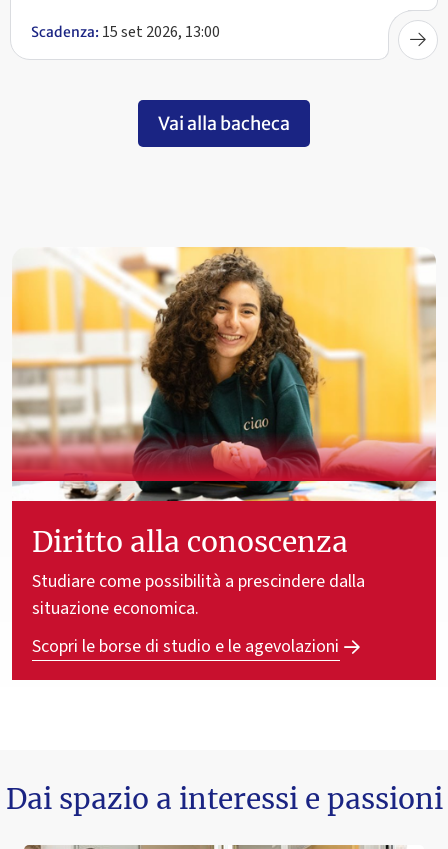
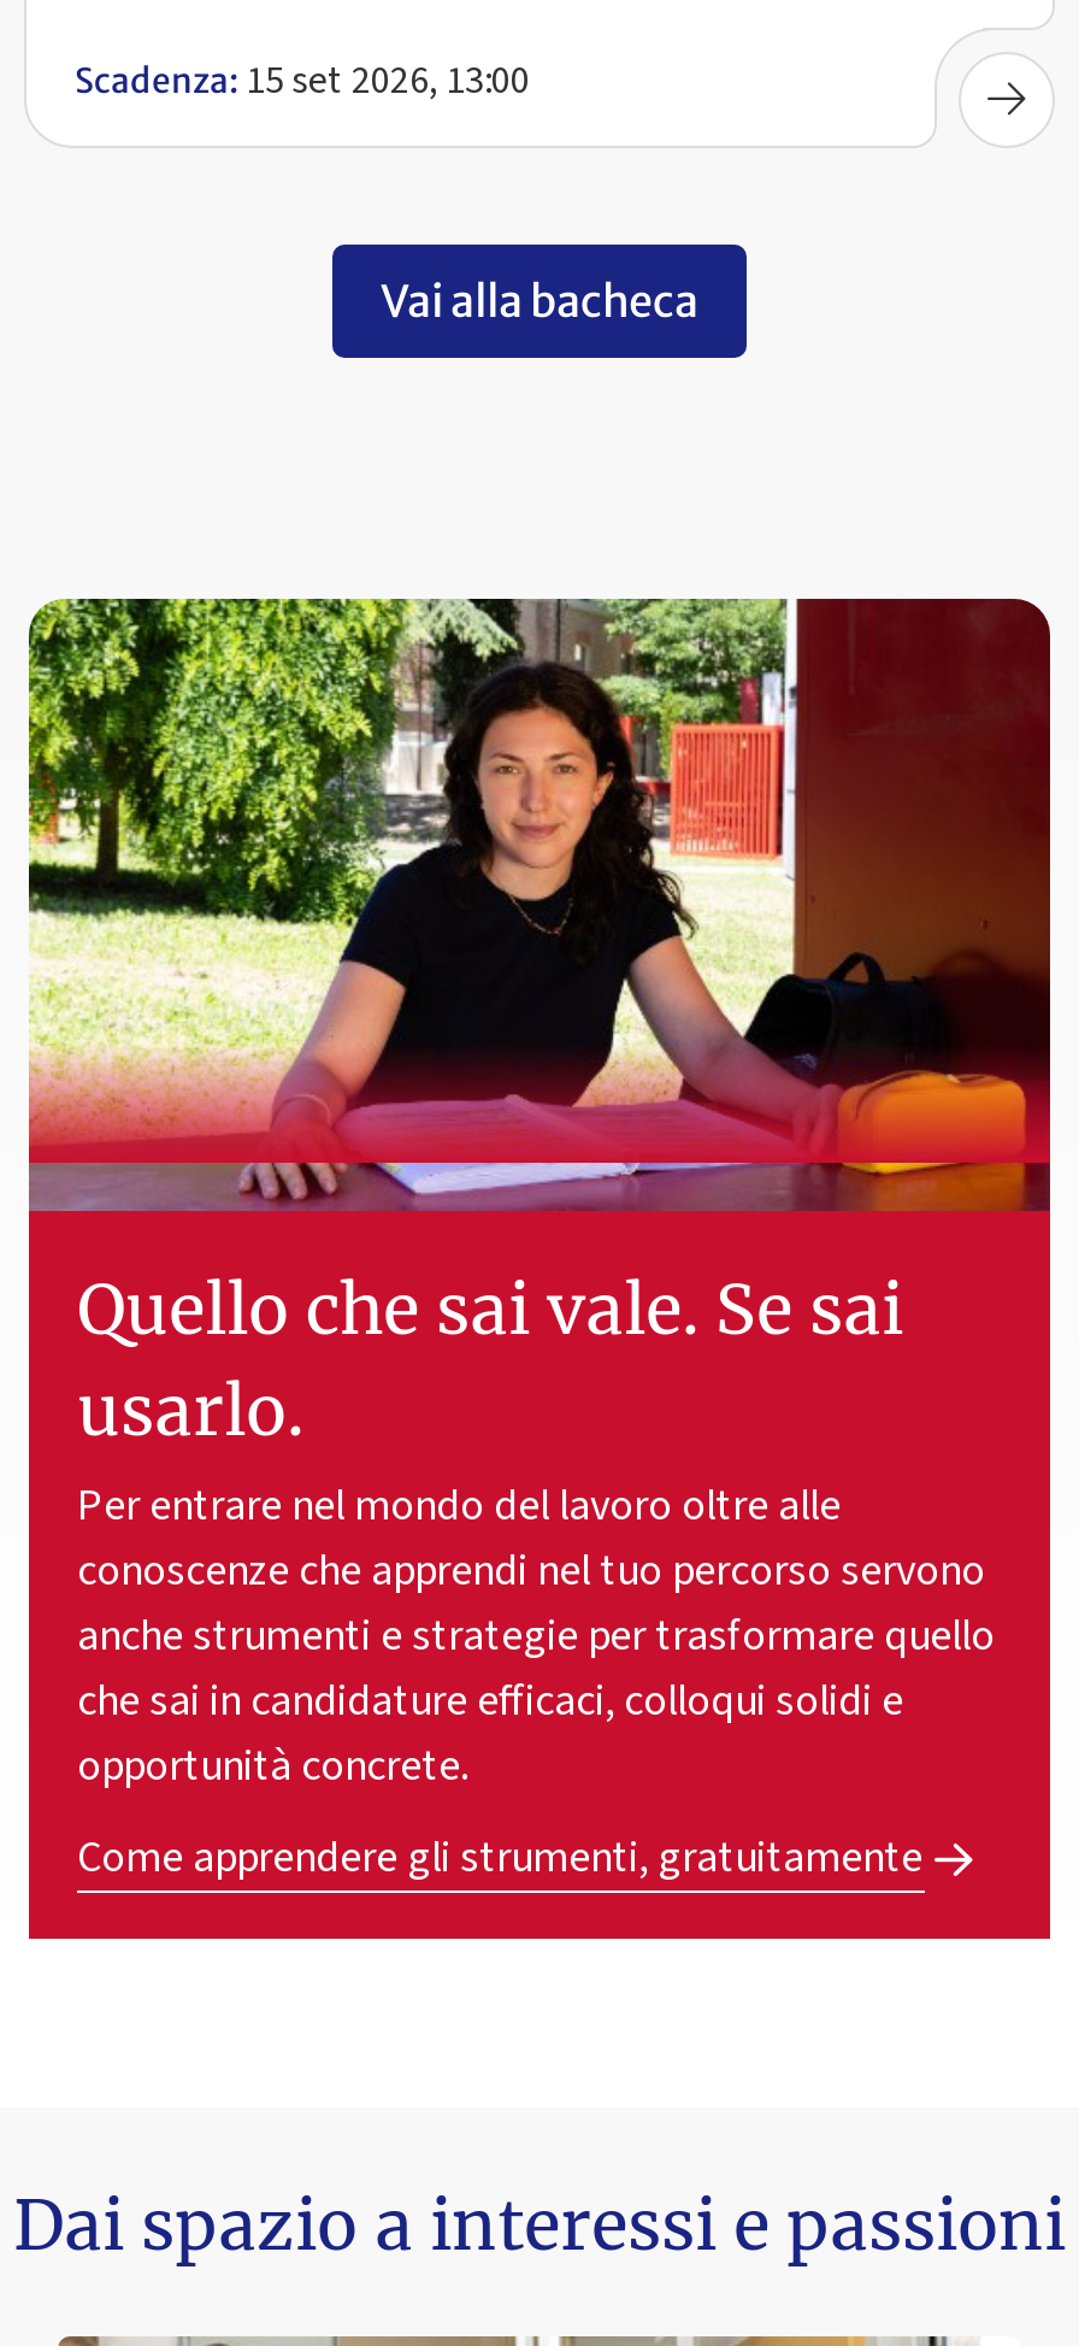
- [image]
- Diritto alla conoscenza
- Studiare come possibilità a prescindere dalla
- situazione economica.
+ [image]
+ Quello che sai vale. Se sai
+ usarlo.
+ Per entrare nel mondo del lavoro oltre alle
+ conoscenze che apprendi nel tuo percorso servono
+ anche strumenti e strategie per trasformare quello
+ che sai in candidature efficaci, colloqui solidi e
+ opportunità concrete.

- Scopri le borse di studio e le agevolazioni
+ Come apprendere gli strumenti, gratuitamente
